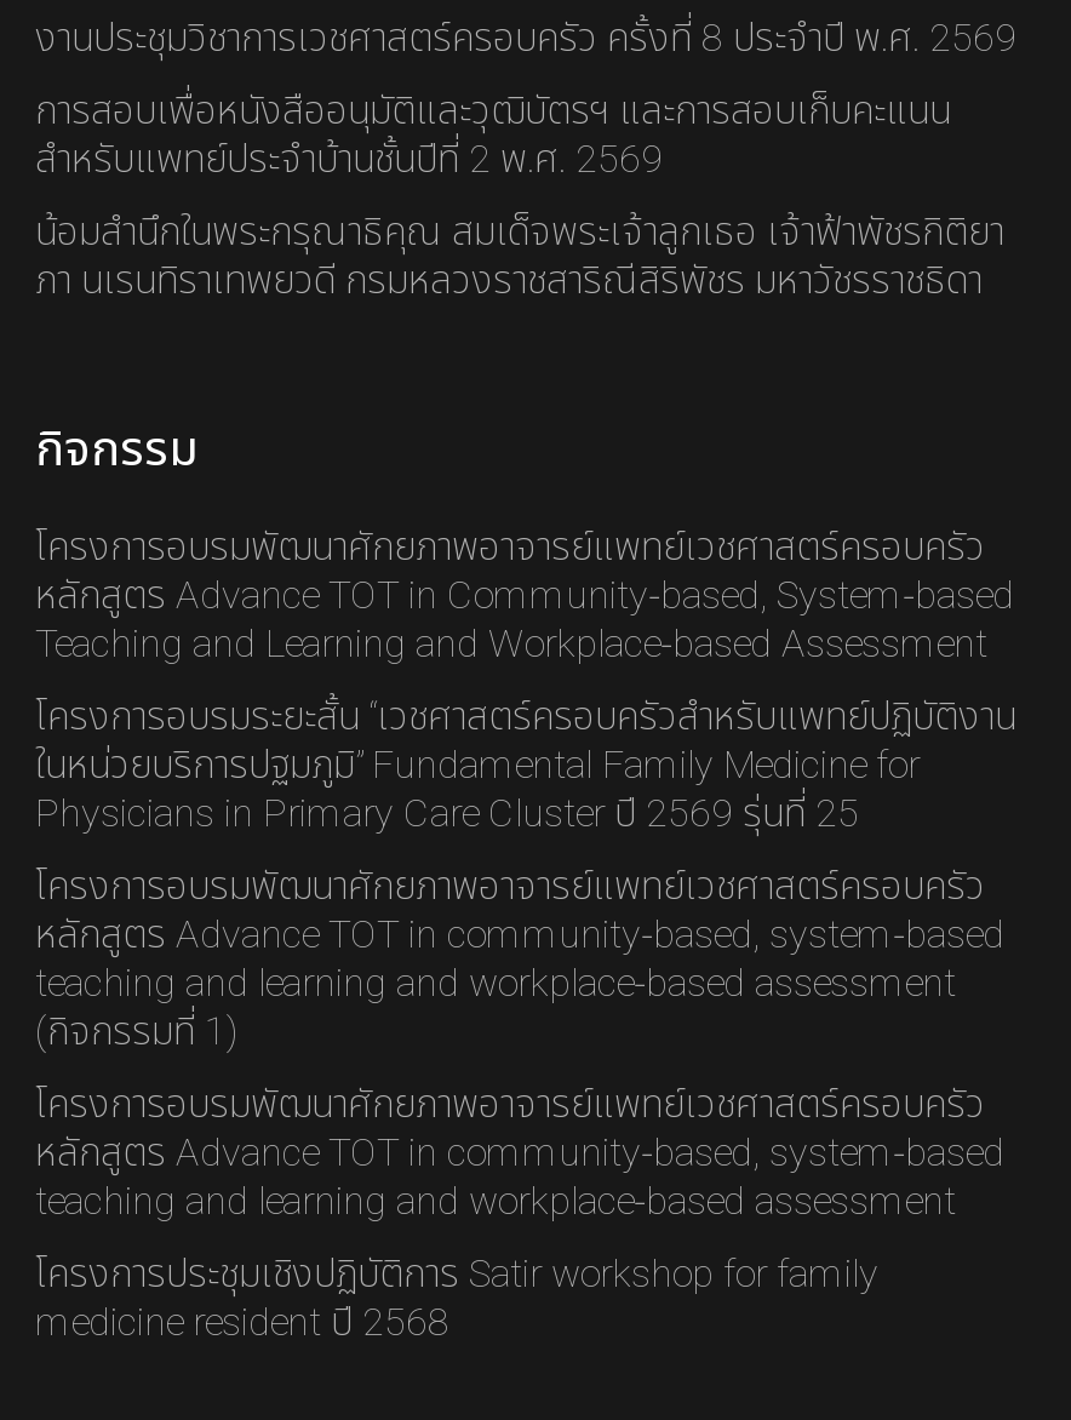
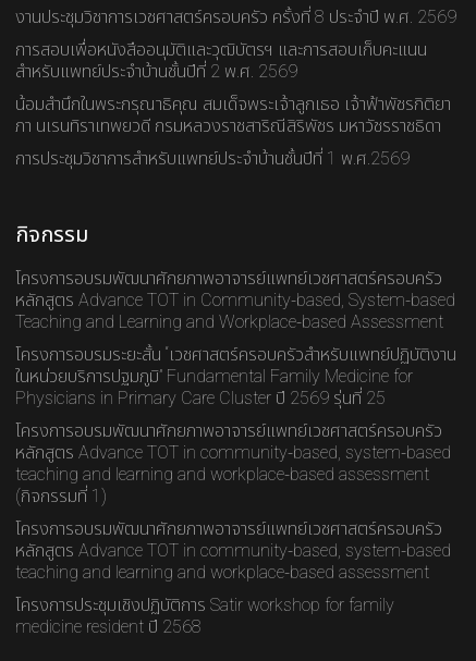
+ การประชุมวิชาการสำหรับแพทย์ประจำบ้านชั้นปีที่ 1 พ.ศ.2569
